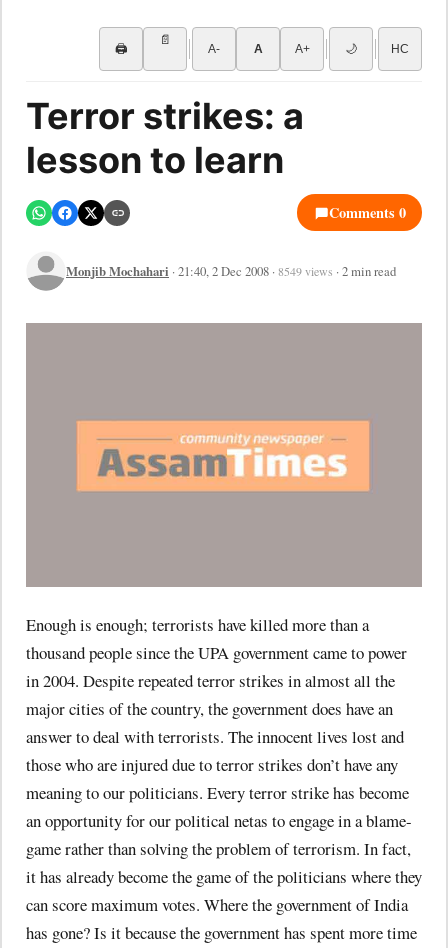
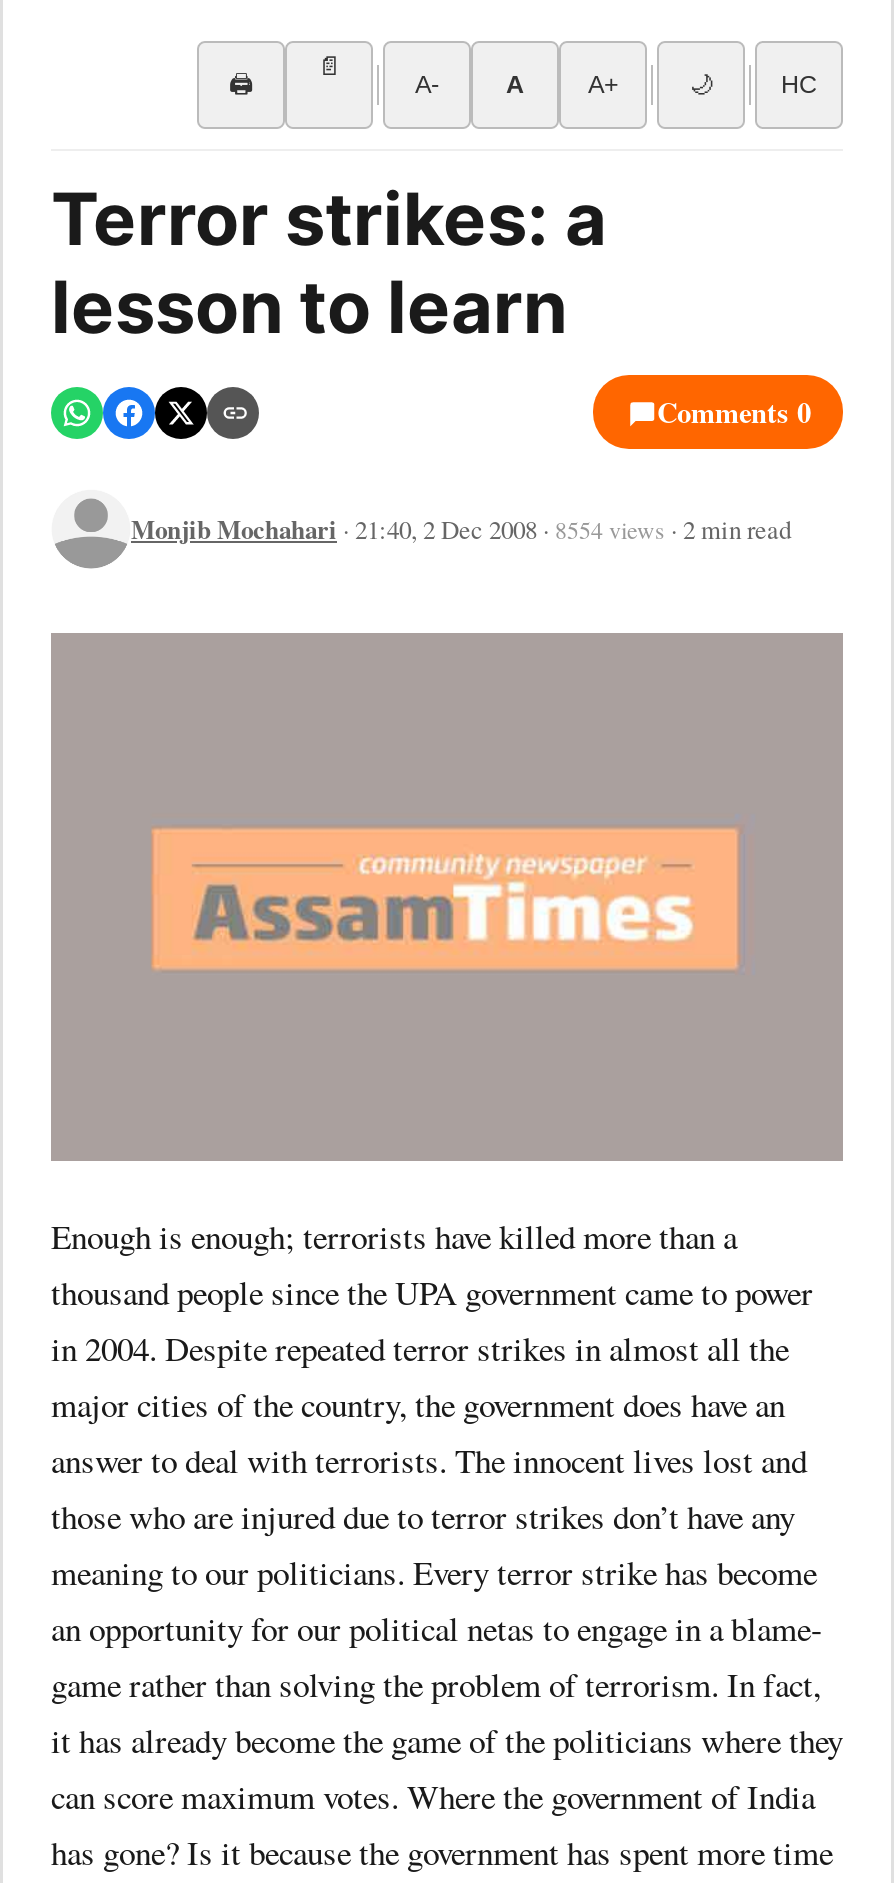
- Monjib Mochahari · 21:40, 2 Dec 2008 · 8549 views · 2 min read
+ Monjib Mochahari · 21:40, 2 Dec 2008 · 8554 views · 2 min read
